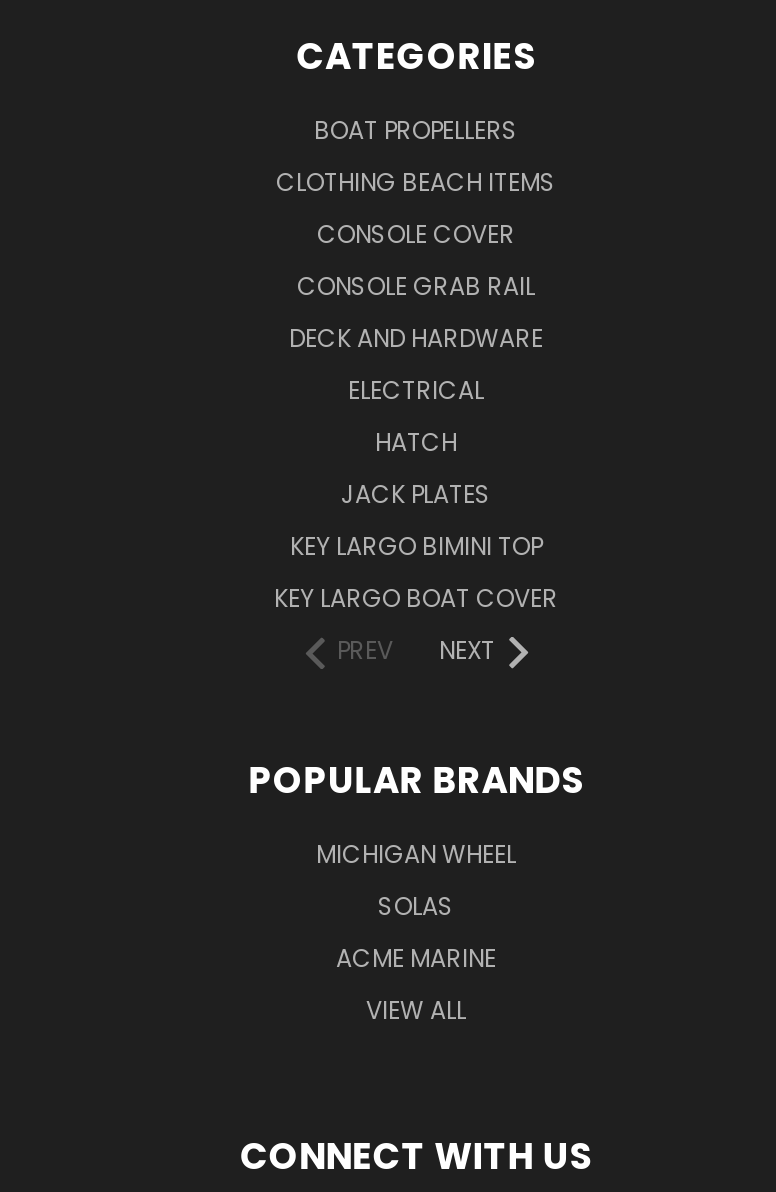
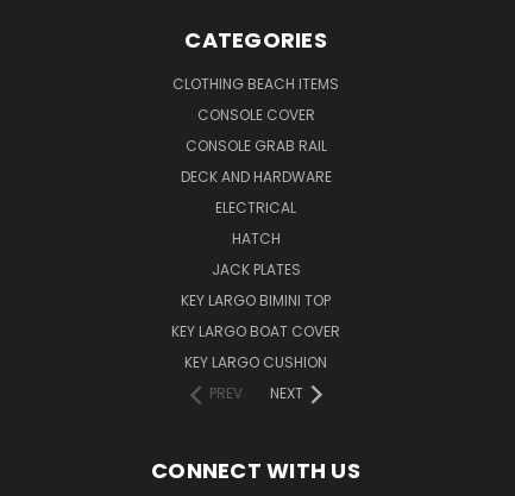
- BOAT PROPELLERS

+ KEY LARGO CUSHION

- POPULAR BRANDS
- MICHIGAN WHEEL
- SOLAS
- ACME MARINE
- VIEW ALL
